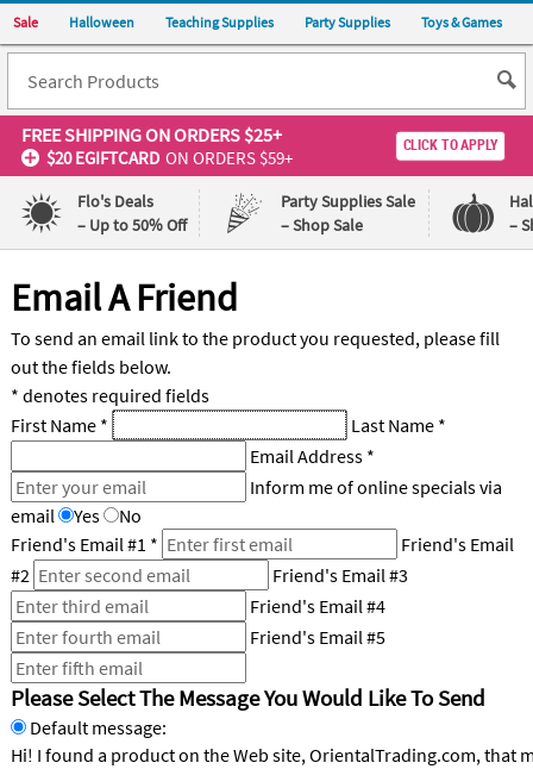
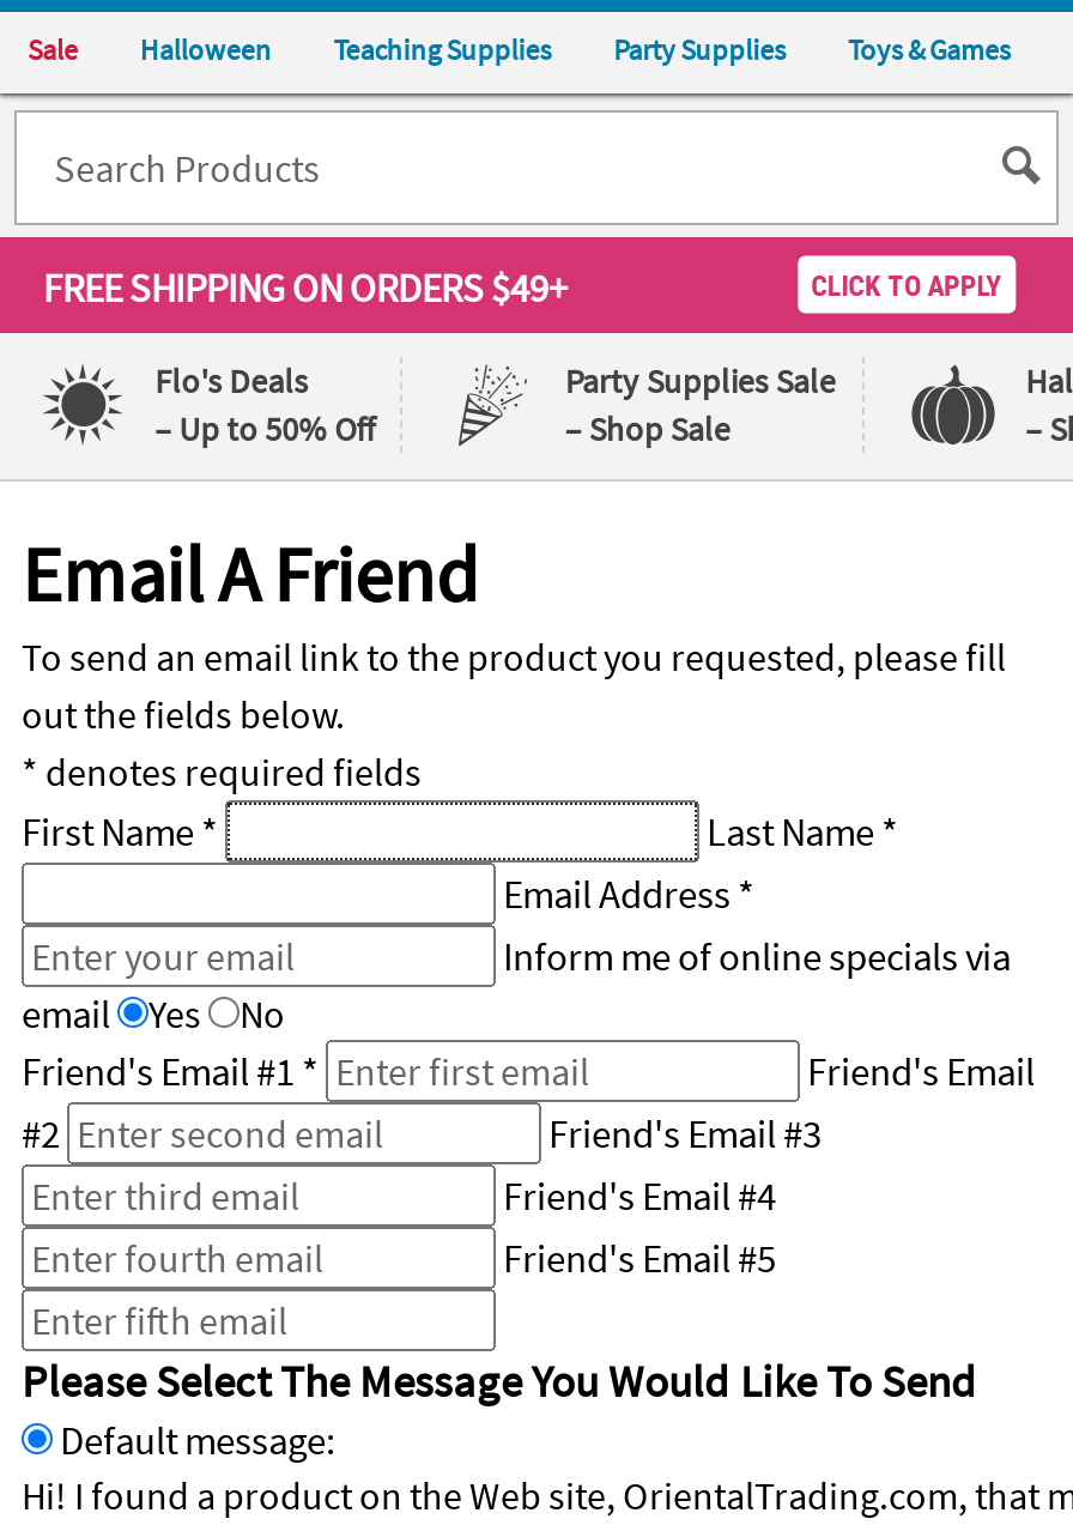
- FREE SHIPPING ON ORDERS $25+
- $20 EGIFTCARD ON ORDERS $59+
+ FREE SHIPPING ON ORDERS $49+
